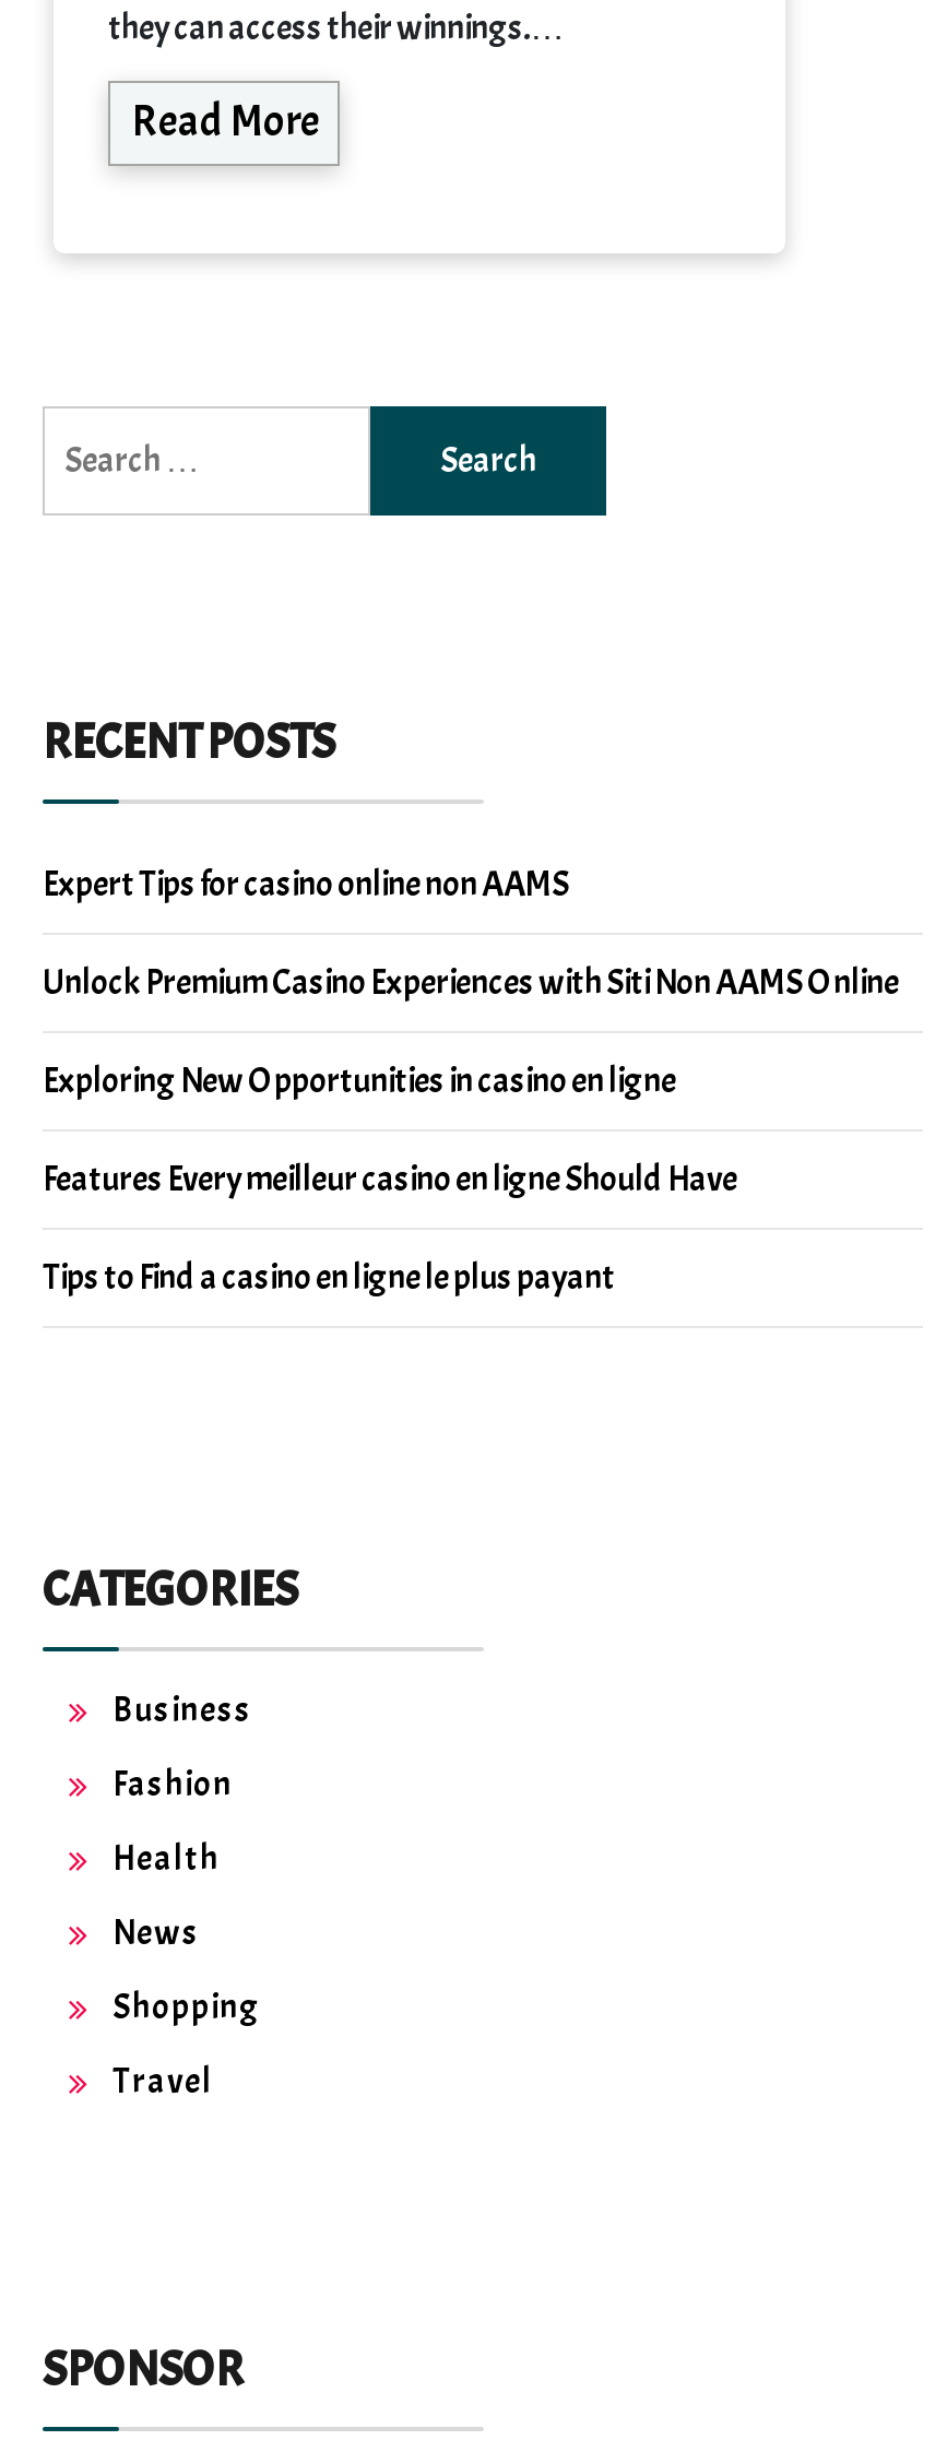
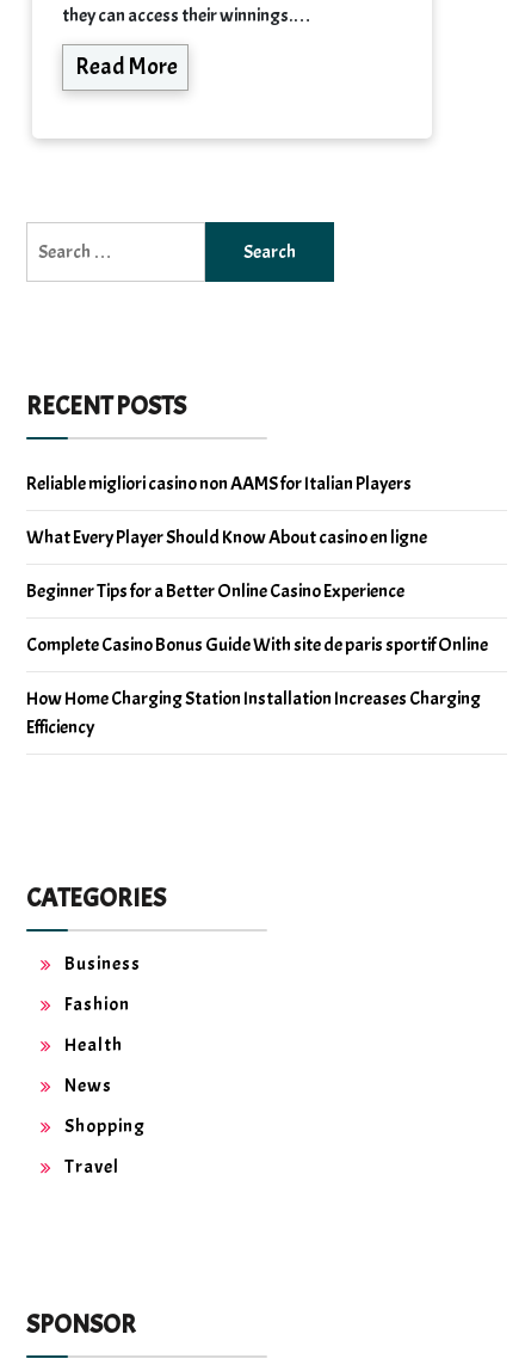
- Expert Tips for casino online non AAMS
+ Reliable migliori casino non AAMS for Italian Players

- Unlock Premium Casino Experiences with Siti Non AAMS Online
+ What Every Player Should Know About casino en ligne

- Exploring New Opportunities in casino en ligne
+ Beginner Tips for a Better Online Casino Experience

- Features Every meilleur casino en ligne Should Have
+ Complete Casino Bonus Guide With site de paris sportif Online

- Tips to Find a casino en ligne le plus payant
+ How Home Charging Station Installation Increases Charging
+ Efficiency
